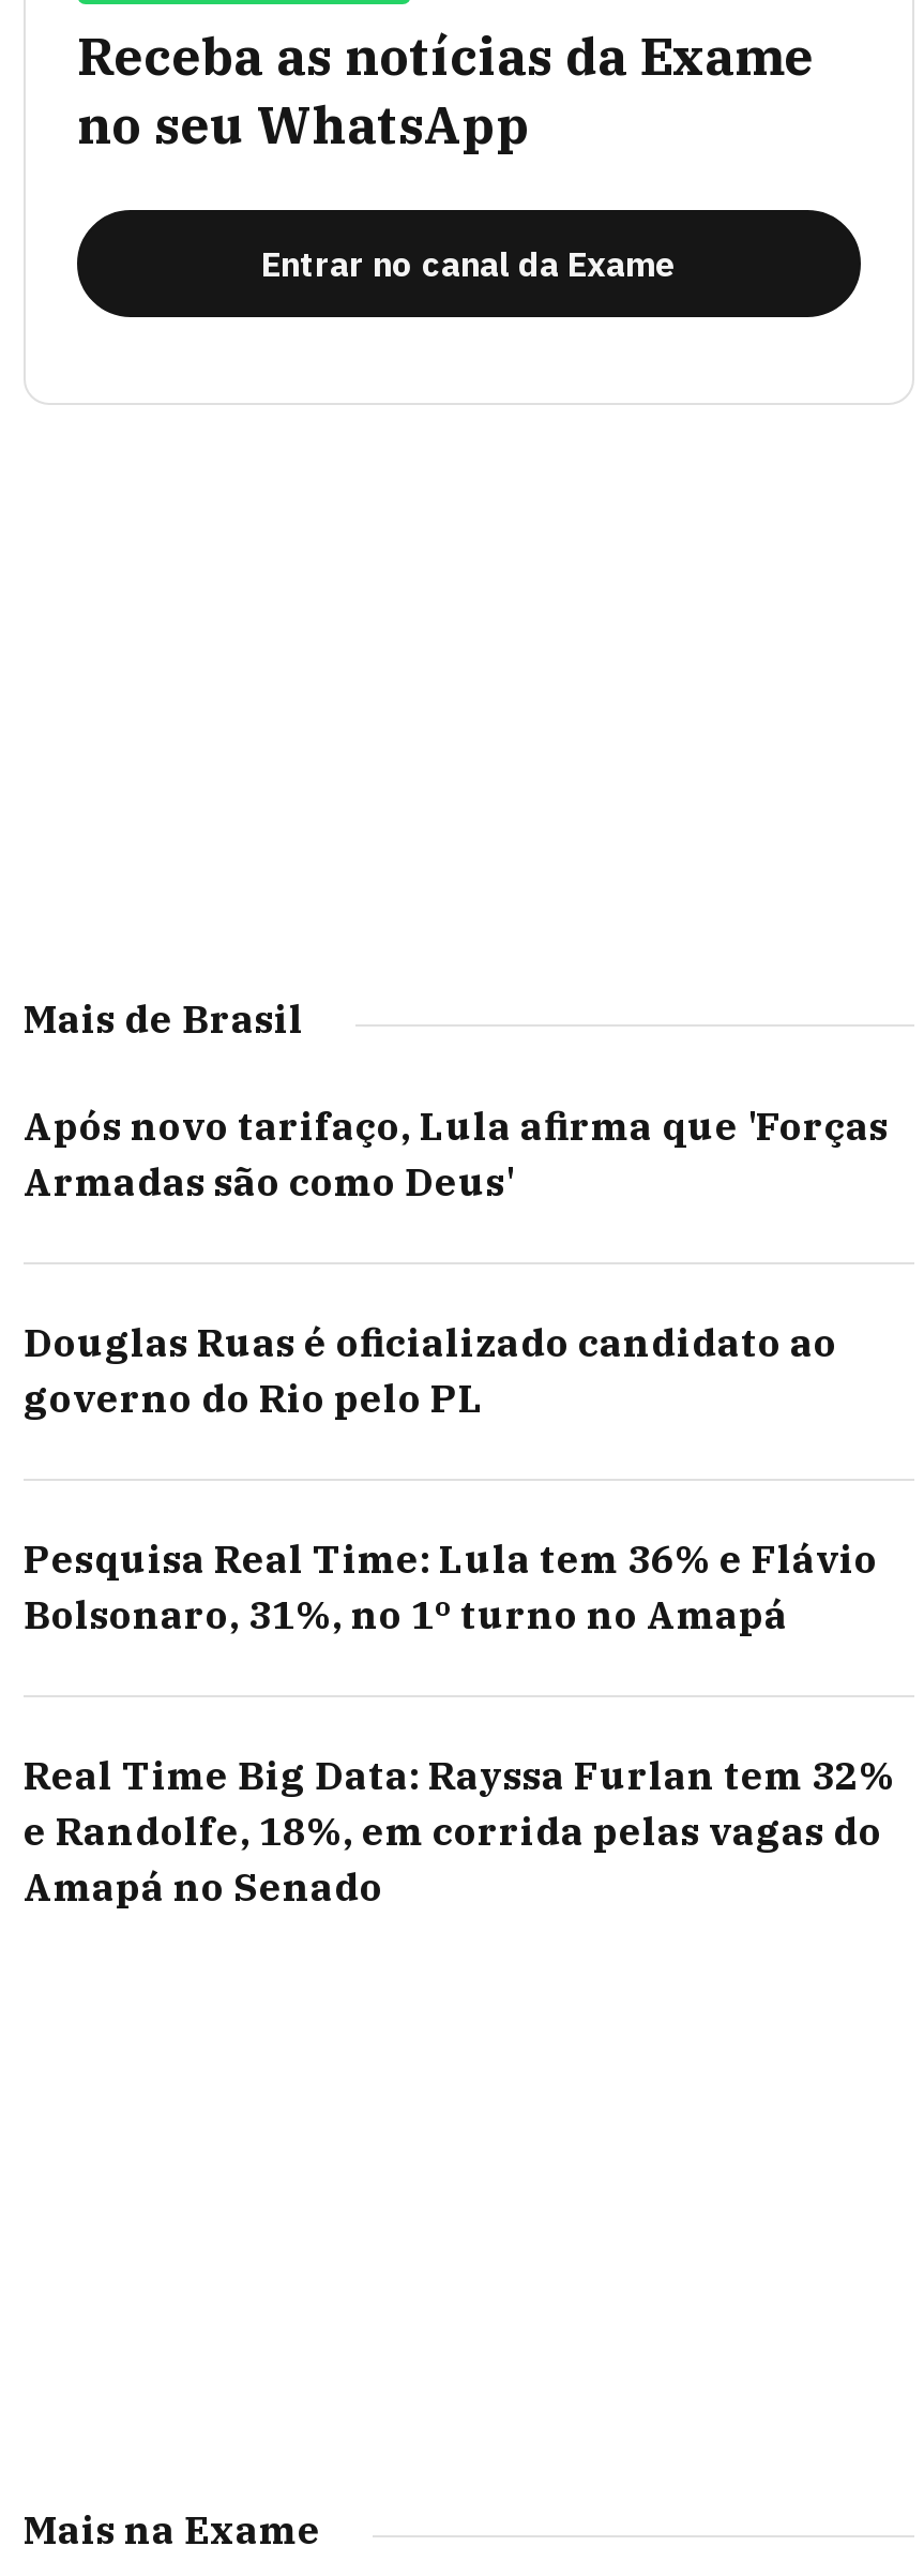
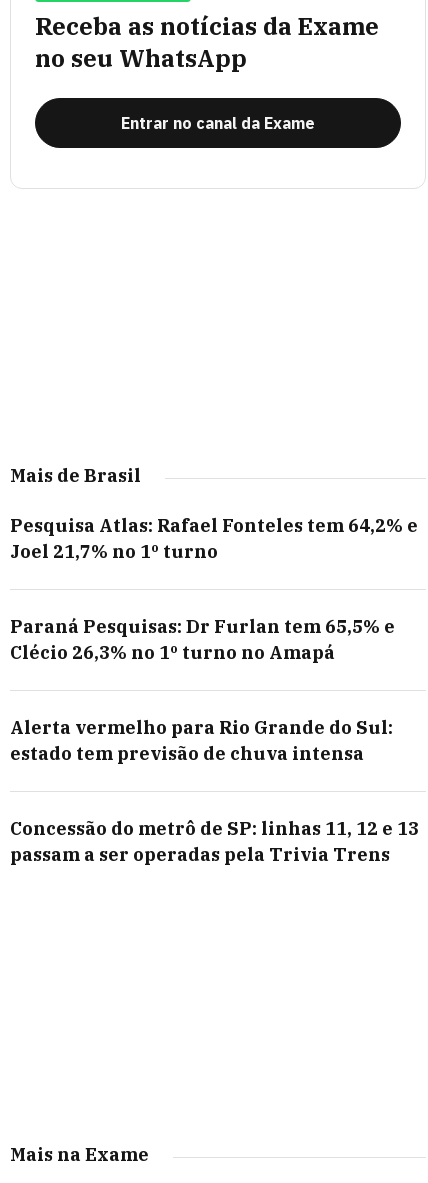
- Após novo tarifaço, Lula afirma que 'Forças
- Armadas são como Deus'
+ Pesquisa Atlas: Rafael Fonteles tem 64,2% e
+ Joel 21,7% no 1º turno

- Douglas Ruas é oficializado candidato ao
- governo do Rio pelo PL
+ Paraná Pesquisas: Dr Furlan tem 65,5% e
+ Clécio 26,3% no 1º turno no Amapá

- Pesquisa Real Time: Lula tem 36% e Flávio
- Bolsonaro, 31%, no 1º turno no Amapá
+ Alerta vermelho para Rio Grande do Sul:
+ estado tem previsão de chuva intensa

- Real Time Big Data: Rayssa Furlan tem 32%
- e Randolfe, 18%, em corrida pelas vagas do
- Amapá no Senado
+ Concessão do metrô de SP: linhas 11, 12 e 13
+ passam a ser operadas pela Trivia Trens
